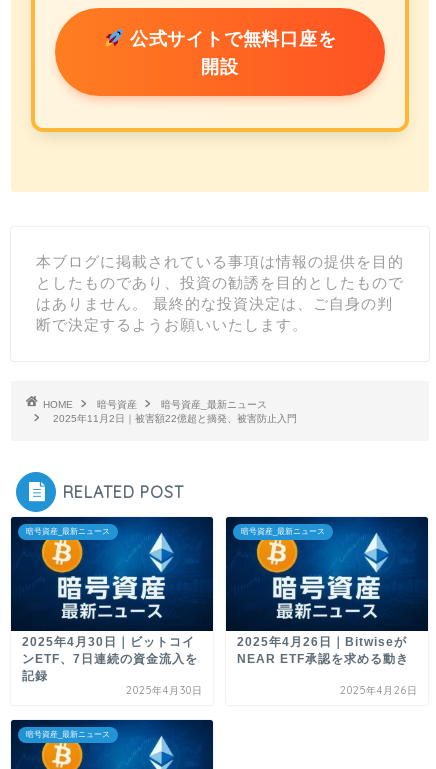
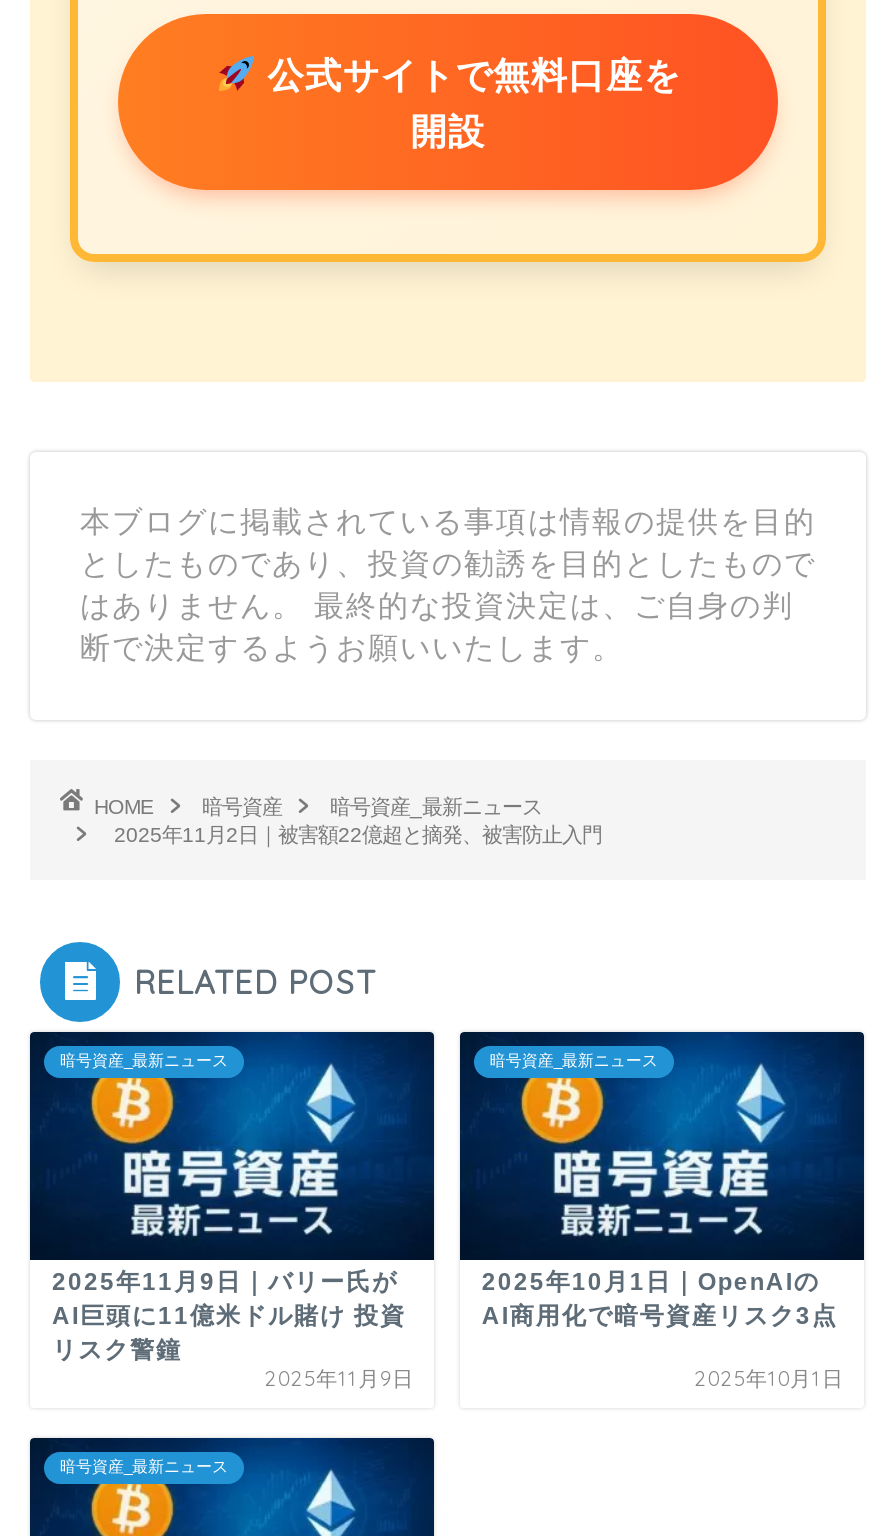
- 2025年4月30日｜ビットコイ
- ンETF、7日連続の資金流入を
- 記録
- 2025年4月30日
+ 2025年11月9日｜バリー氏が
+ AI巨頭に11億米ドル賭け 投資
+ リスク警鐘
+ 2025年11月9日

- 2025年4月26日｜Bitwiseが
- NEAR ETF承認を求める動き
+ 2025年10月1日｜OpenAIの
+ AI商用化で暗号資産リスク3点

- 2025年4月26日
+ 2025年10月1日
